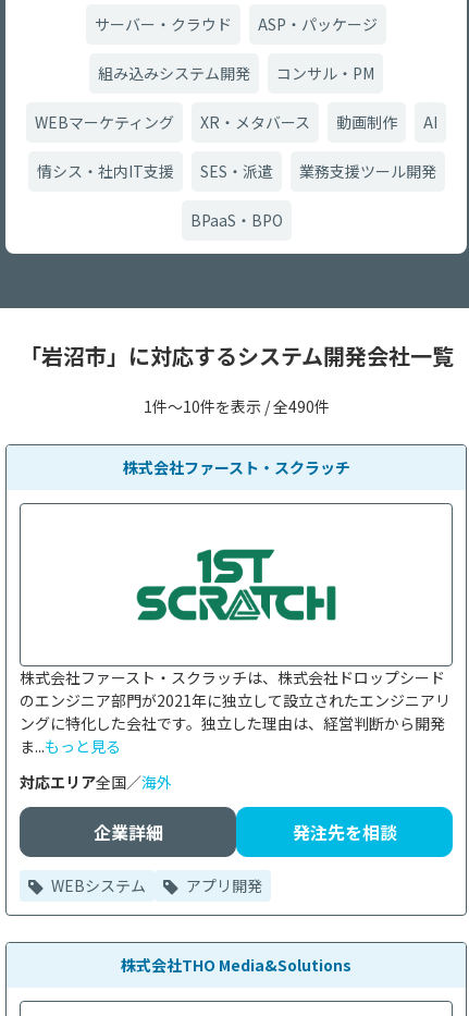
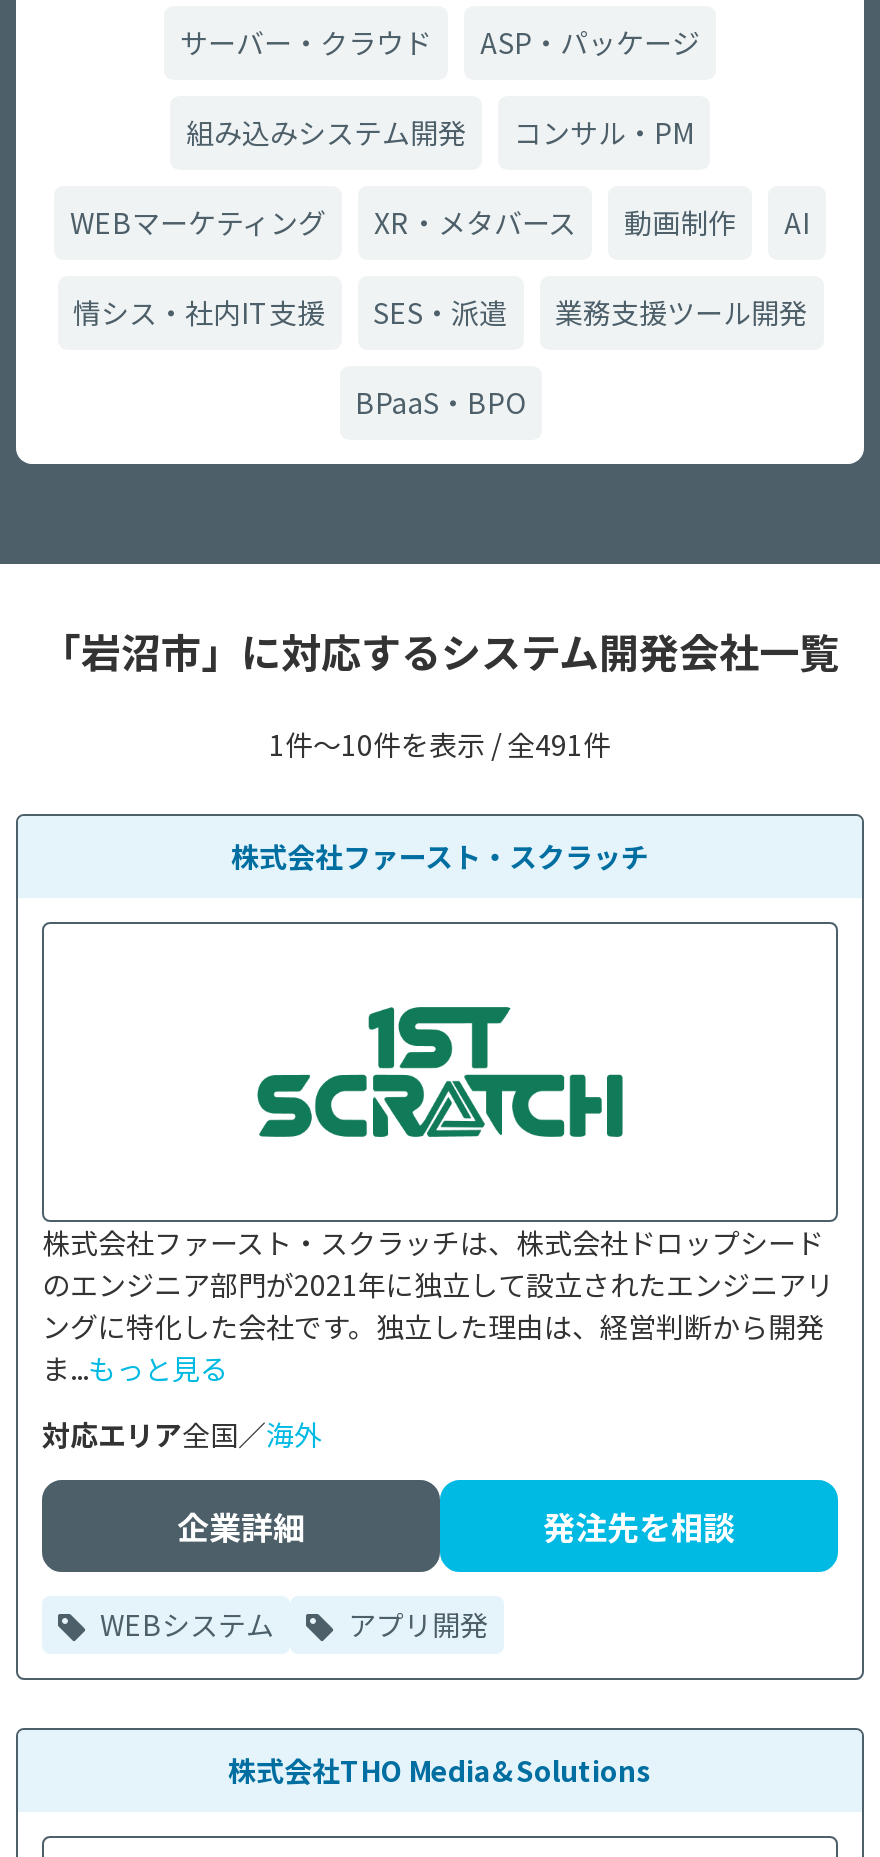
- 1件〜10件を表示 / 全490件
+ 1件〜10件を表示 / 全491件
